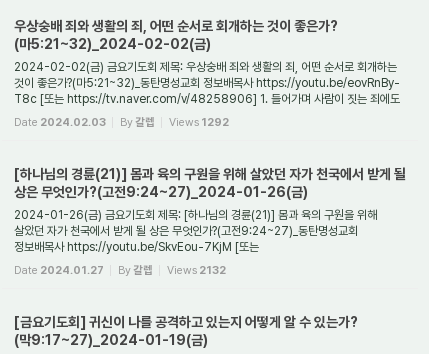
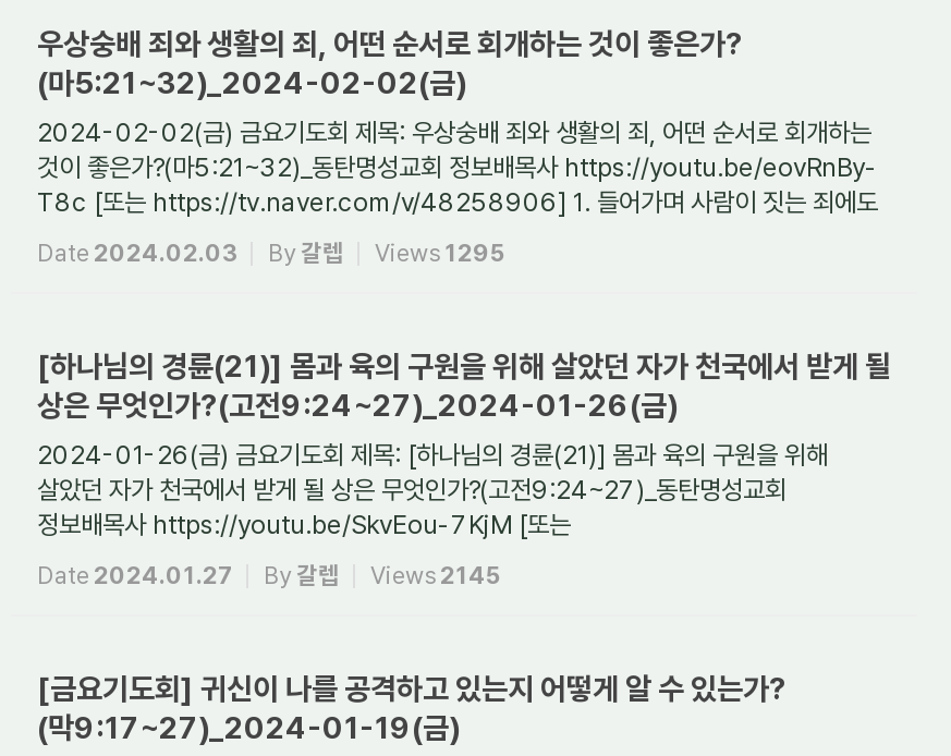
- Views 1292
+ Views 1295

- Views 2132
+ Views 2145
